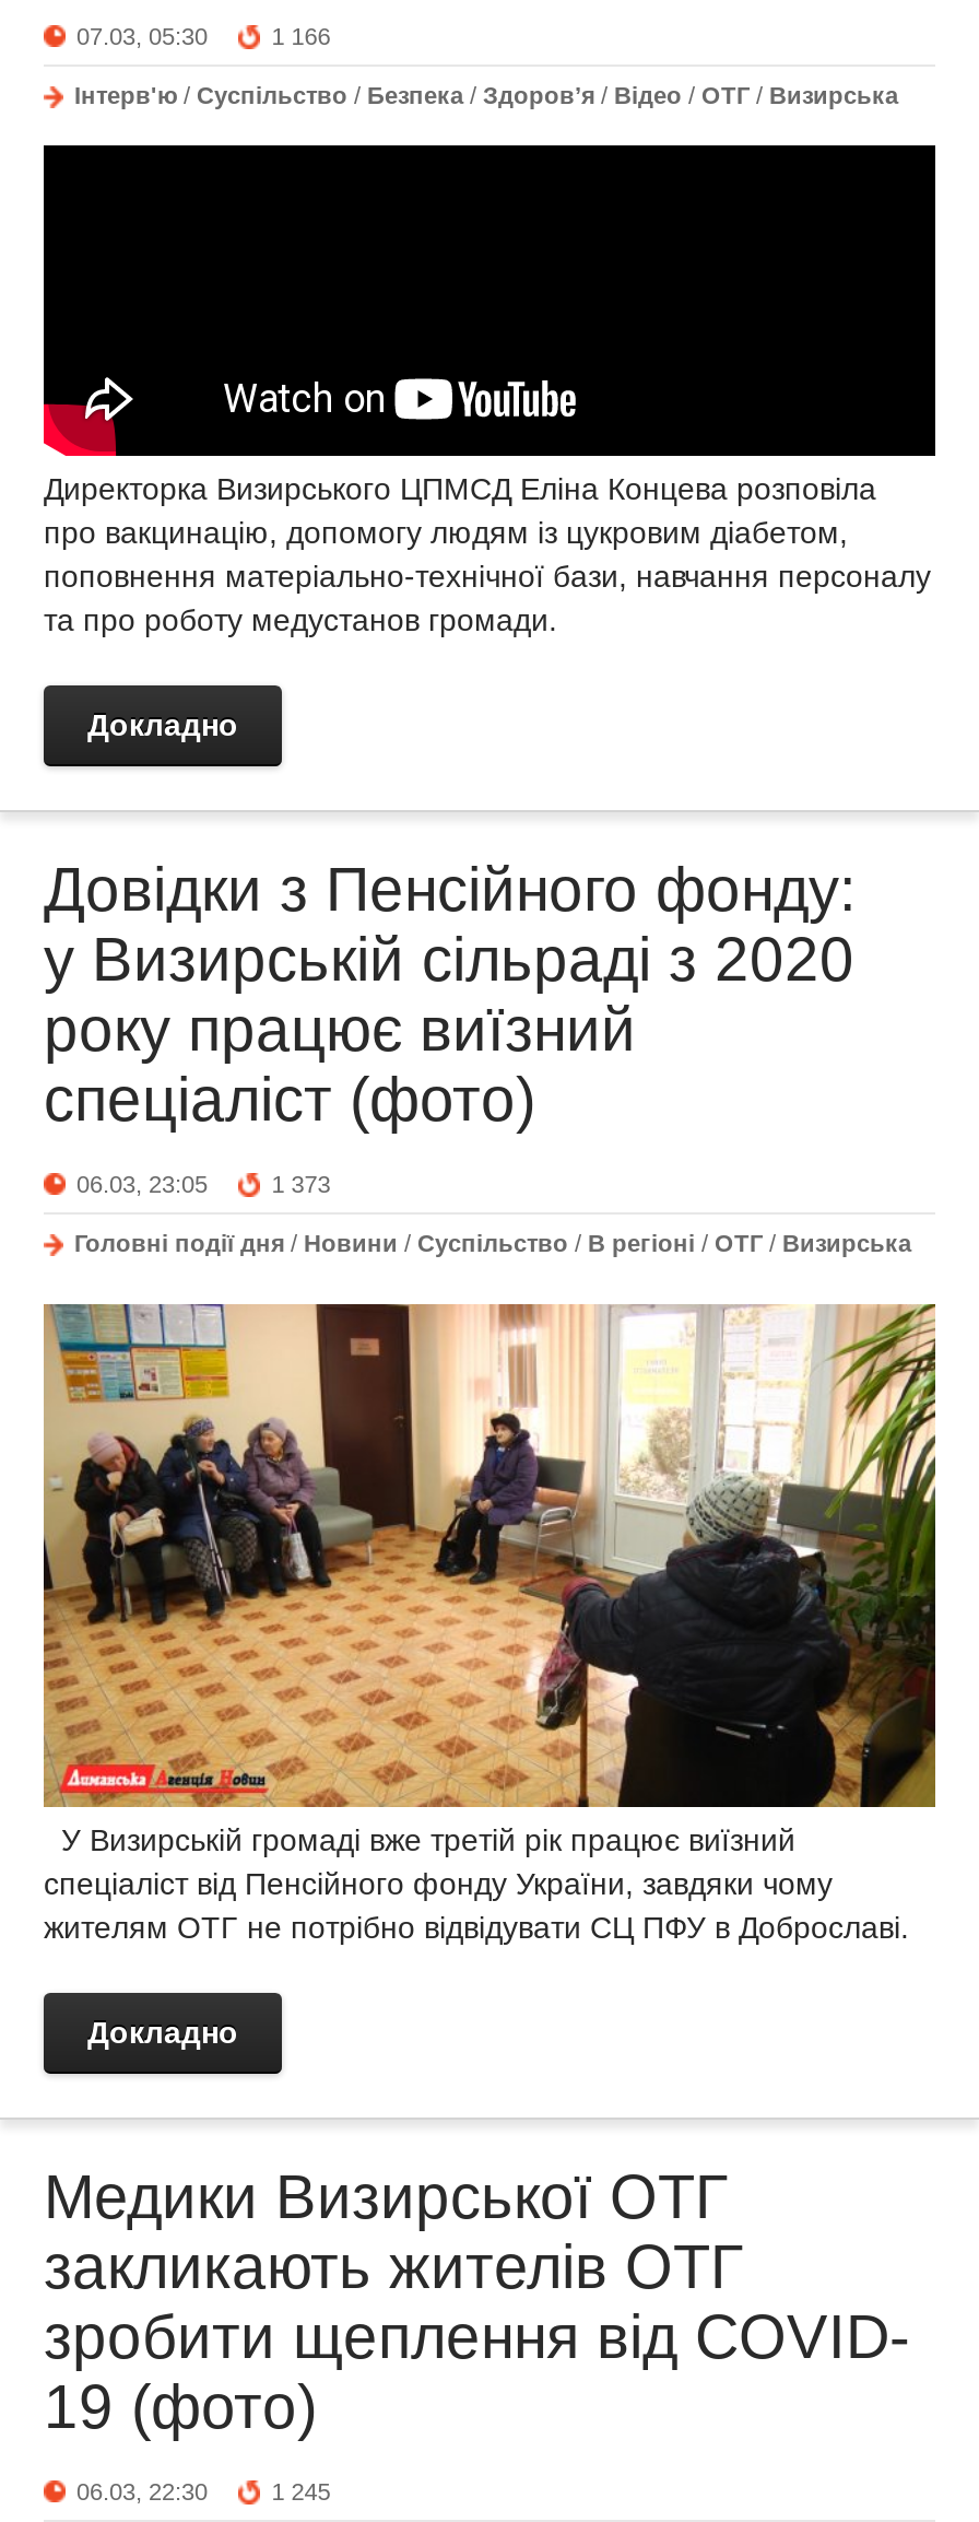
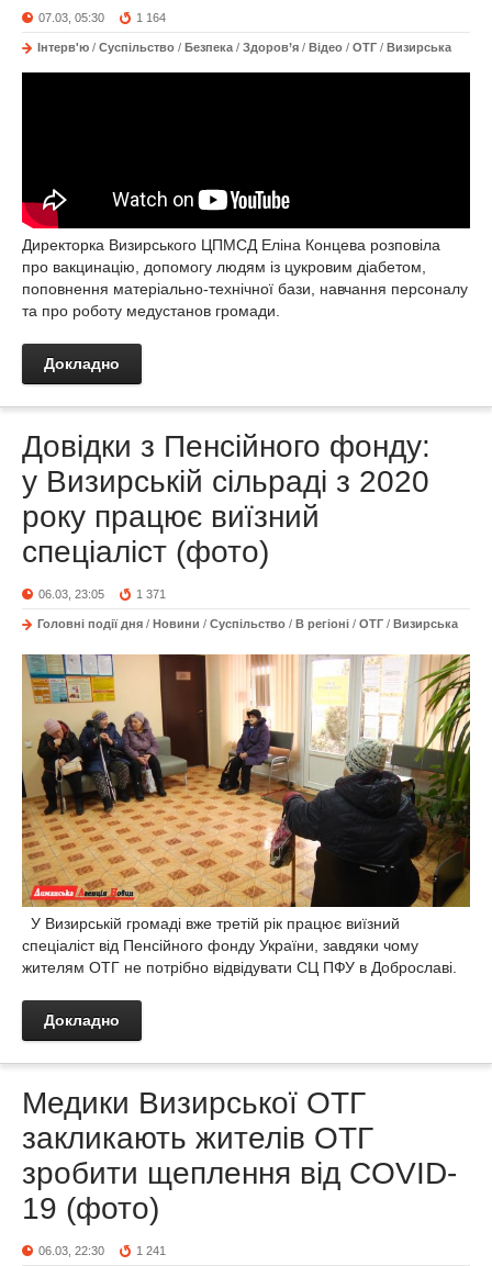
- 1 166
+ 1 164

- 1 373
+ 1 371

- 1 245
+ 1 241
